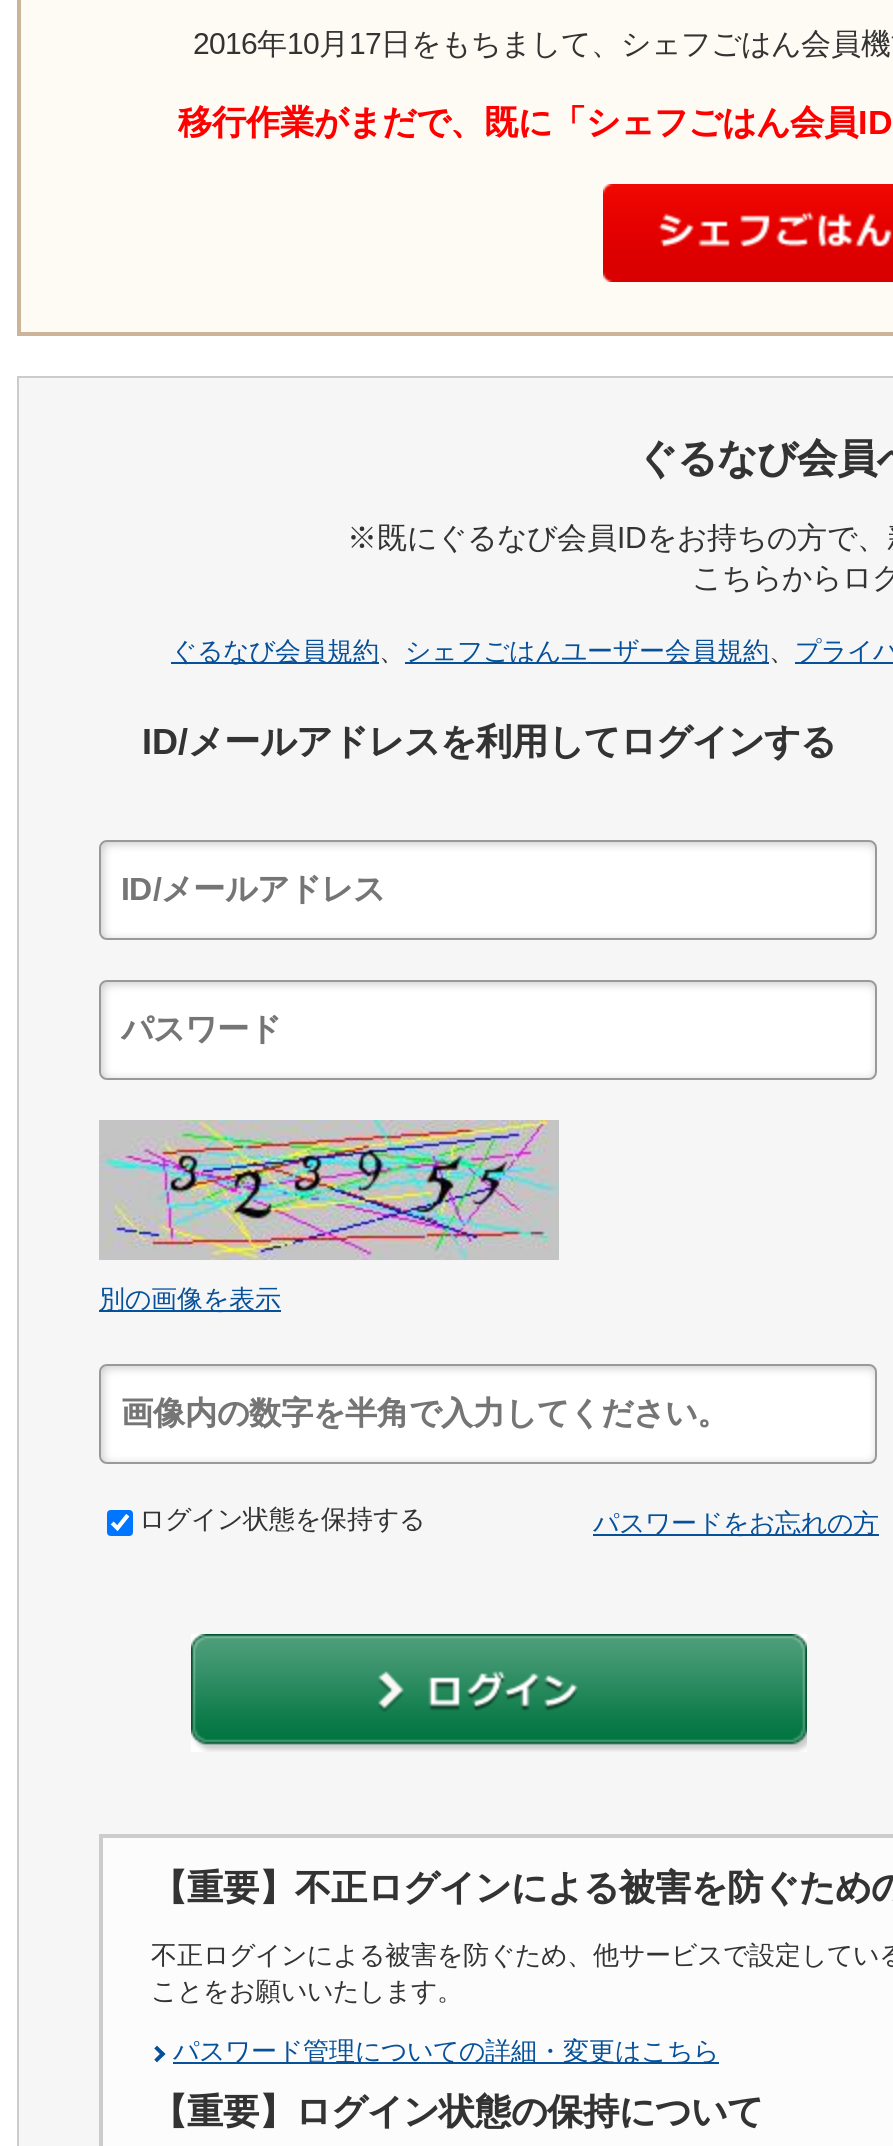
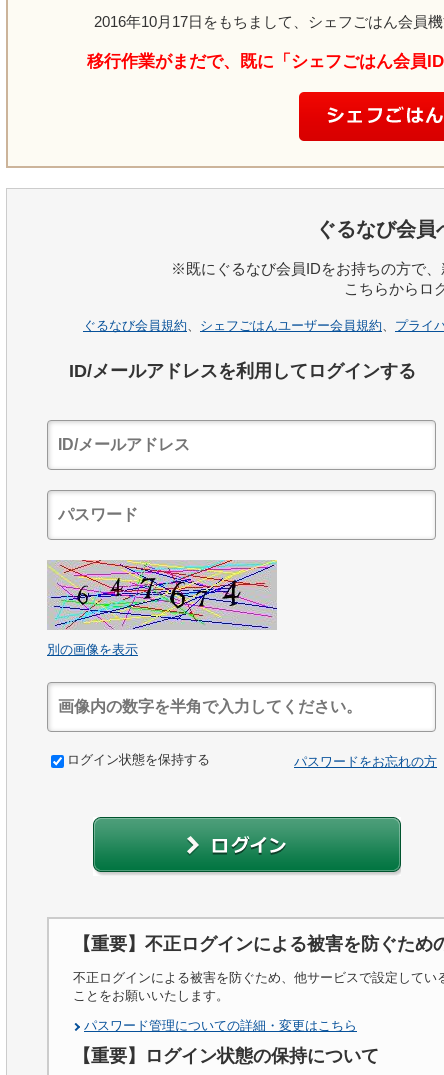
- [image]
+ [image]
